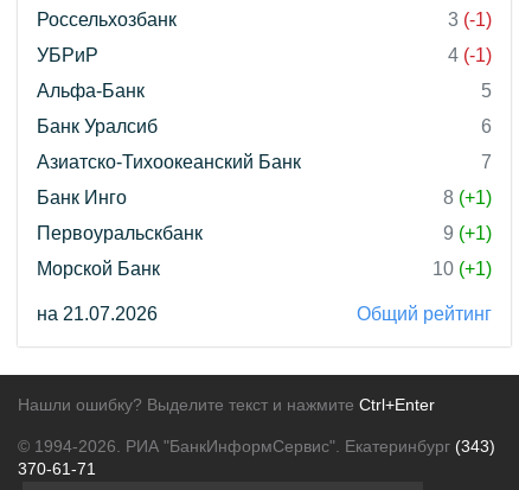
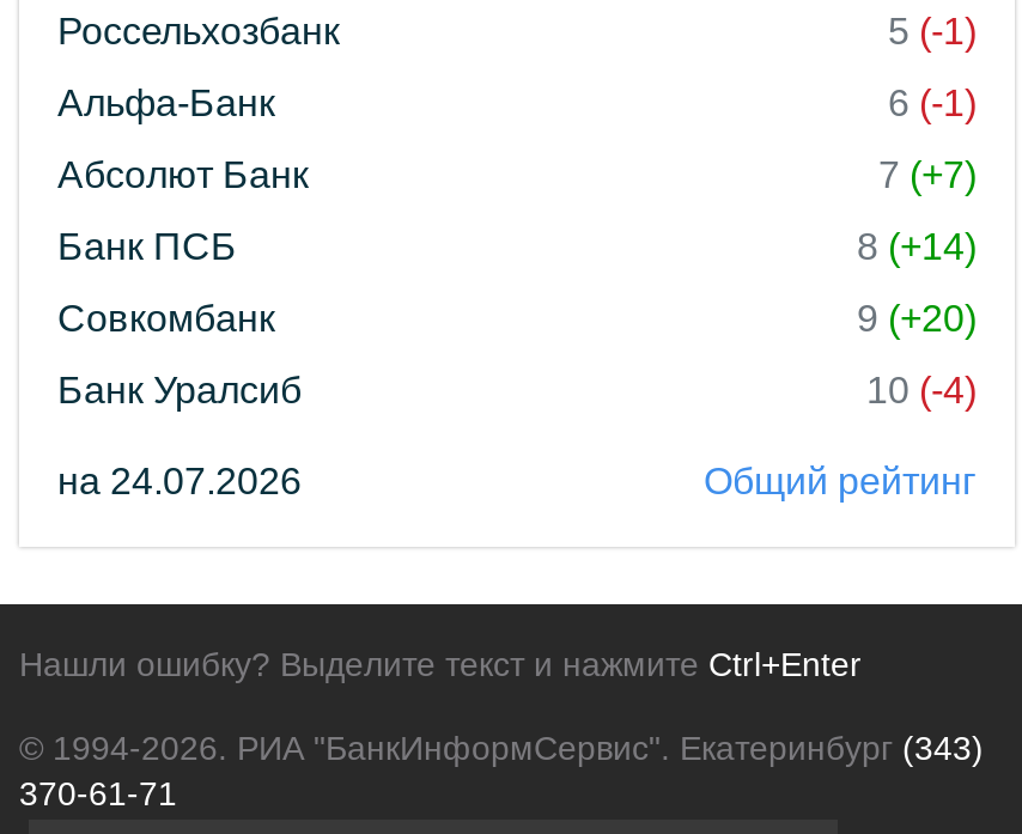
- 3 (-1)
- УБРиР
- 4 (-1)
+ 5 (-1)

- 5
+ 6 (-1)
+ Абсолют Банк
+ 7 (+7)
+ Банк ПСБ
+ 8 (+14)
+ Совкомбанк
+ 9 (+20)

- 6
- Азиатско-Тихоокеанский Банк
- 7
- Банк Инго
- 8 (+1)
- Первоуральскбанк
- 9 (+1)
- Морской Банк
- 10 (+1)
- на 21.07.2026
+ 10 (-4)
+ на 24.07.2026

moved down: Банк Уралсиб
